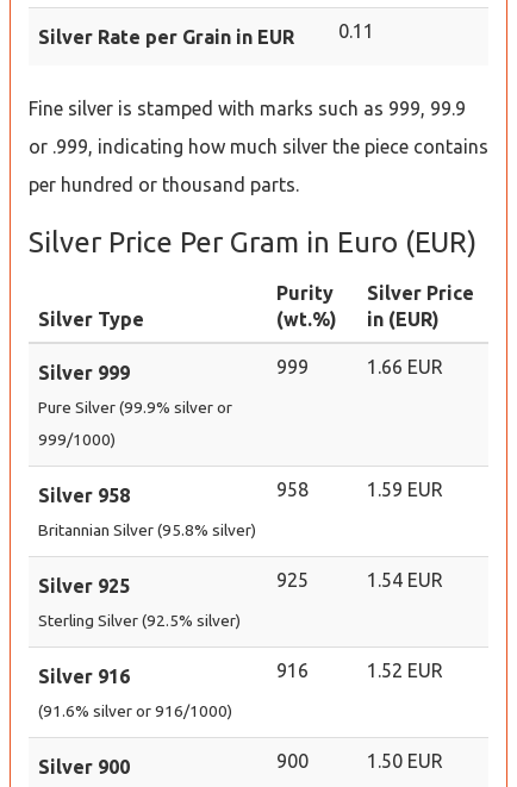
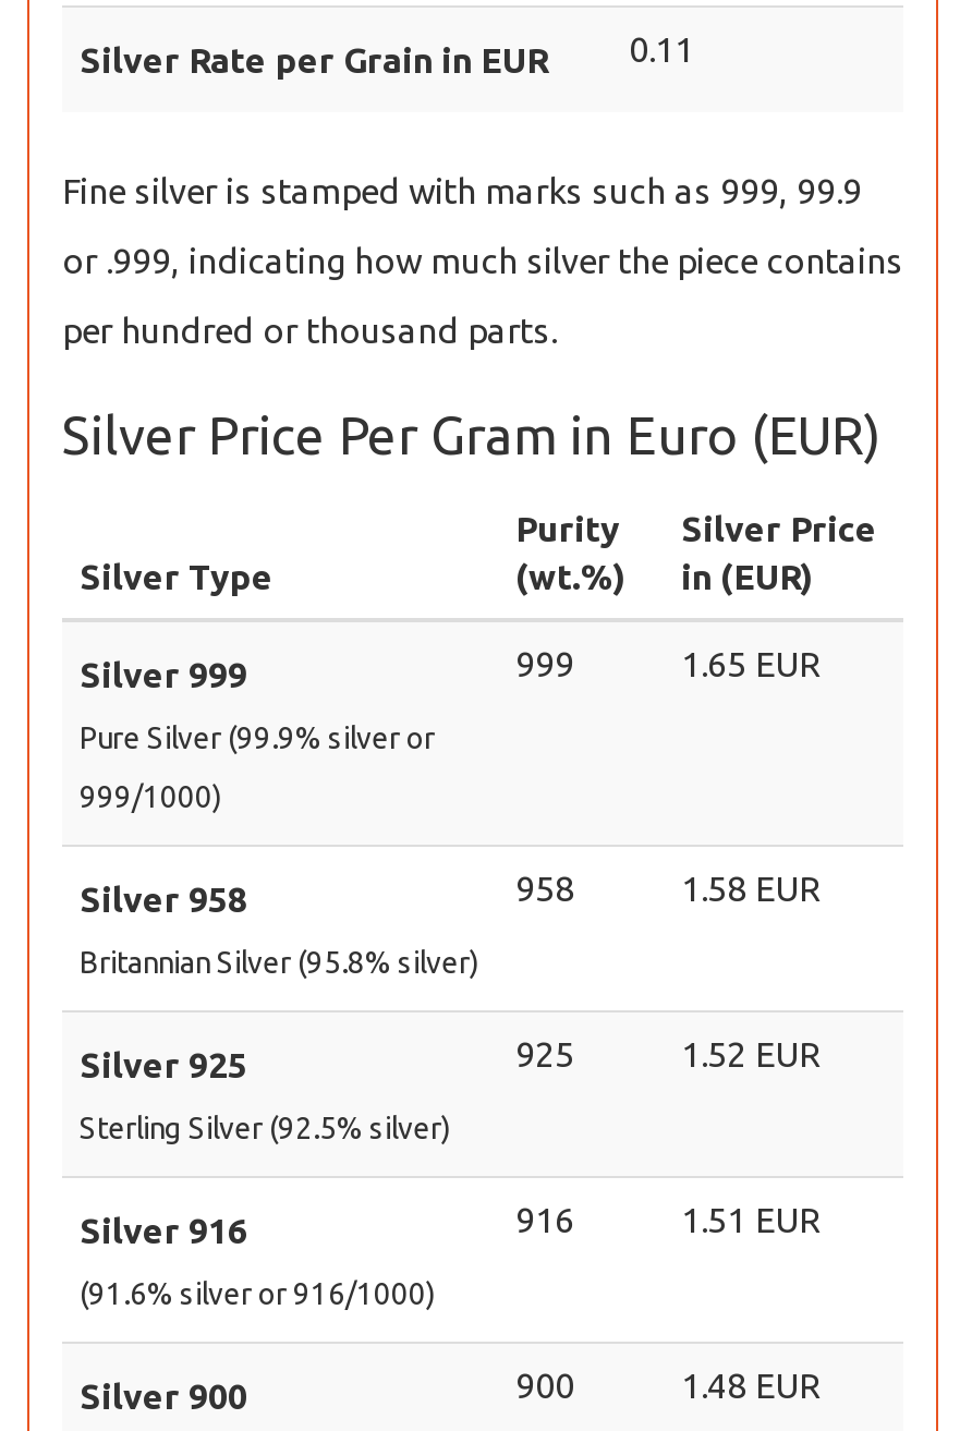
- 1.66 EUR
+ 1.65 EUR

- 1.59 EUR
+ 1.58 EUR

- 1.54 EUR
+ 1.52 EUR

- 1.52 EUR
+ 1.51 EUR

- 1.50 EUR
+ 1.48 EUR
